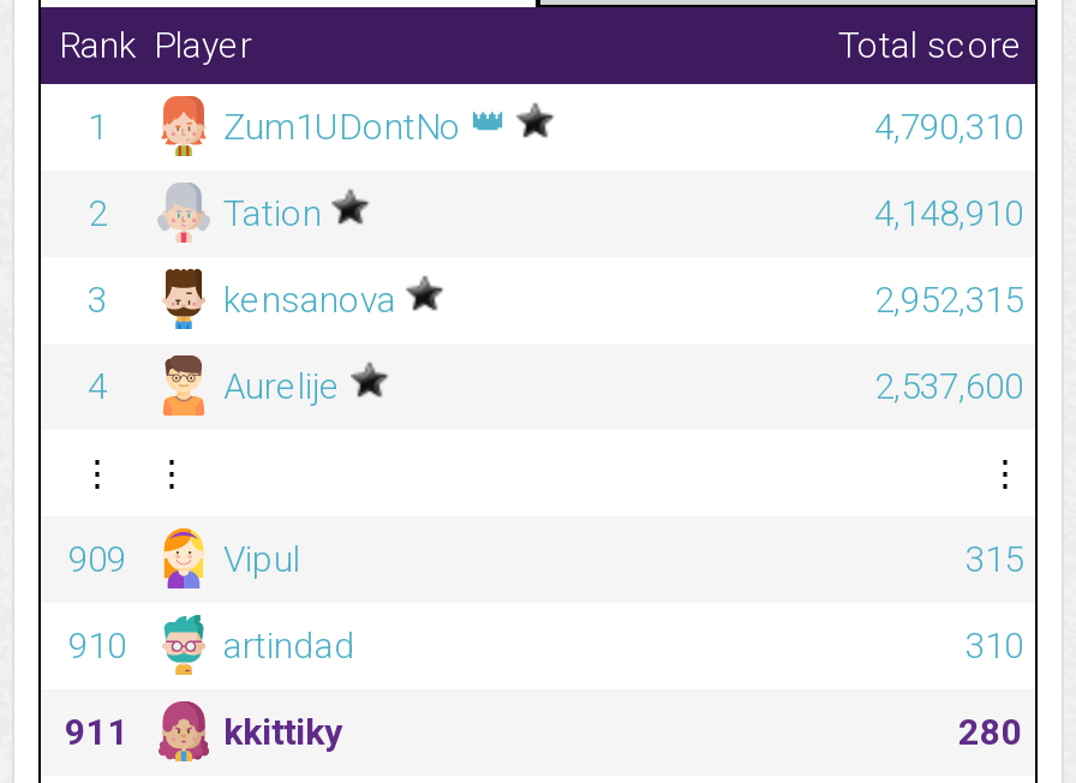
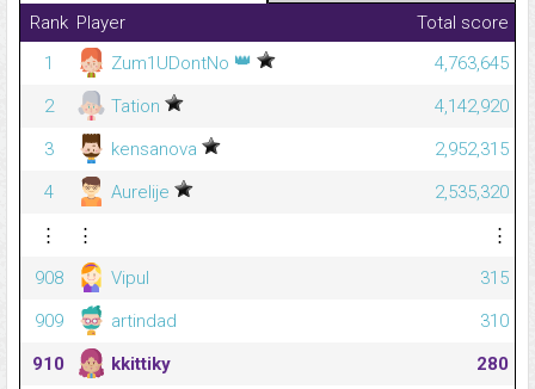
- 4,790,310
+ 4,763,645

- 4,148,910
+ 4,142,920

- 2,537,600
+ 2,535,320

- 909
+ 908

- 910
+ 909

- 911 kkittiky
+ 910 kkittiky
